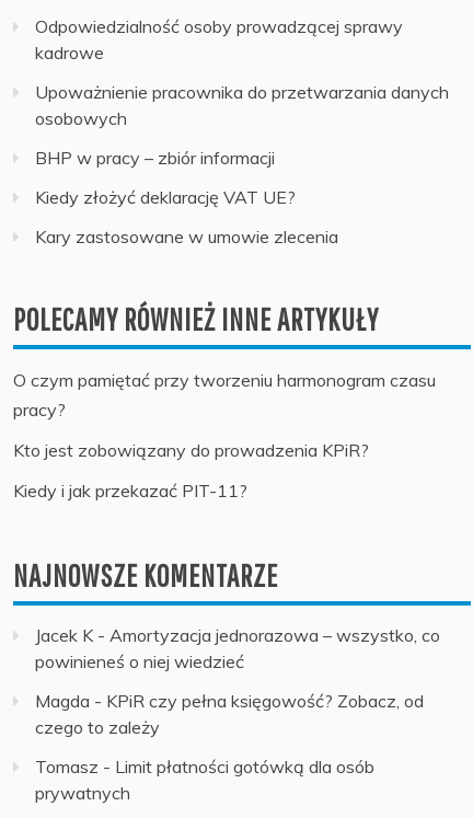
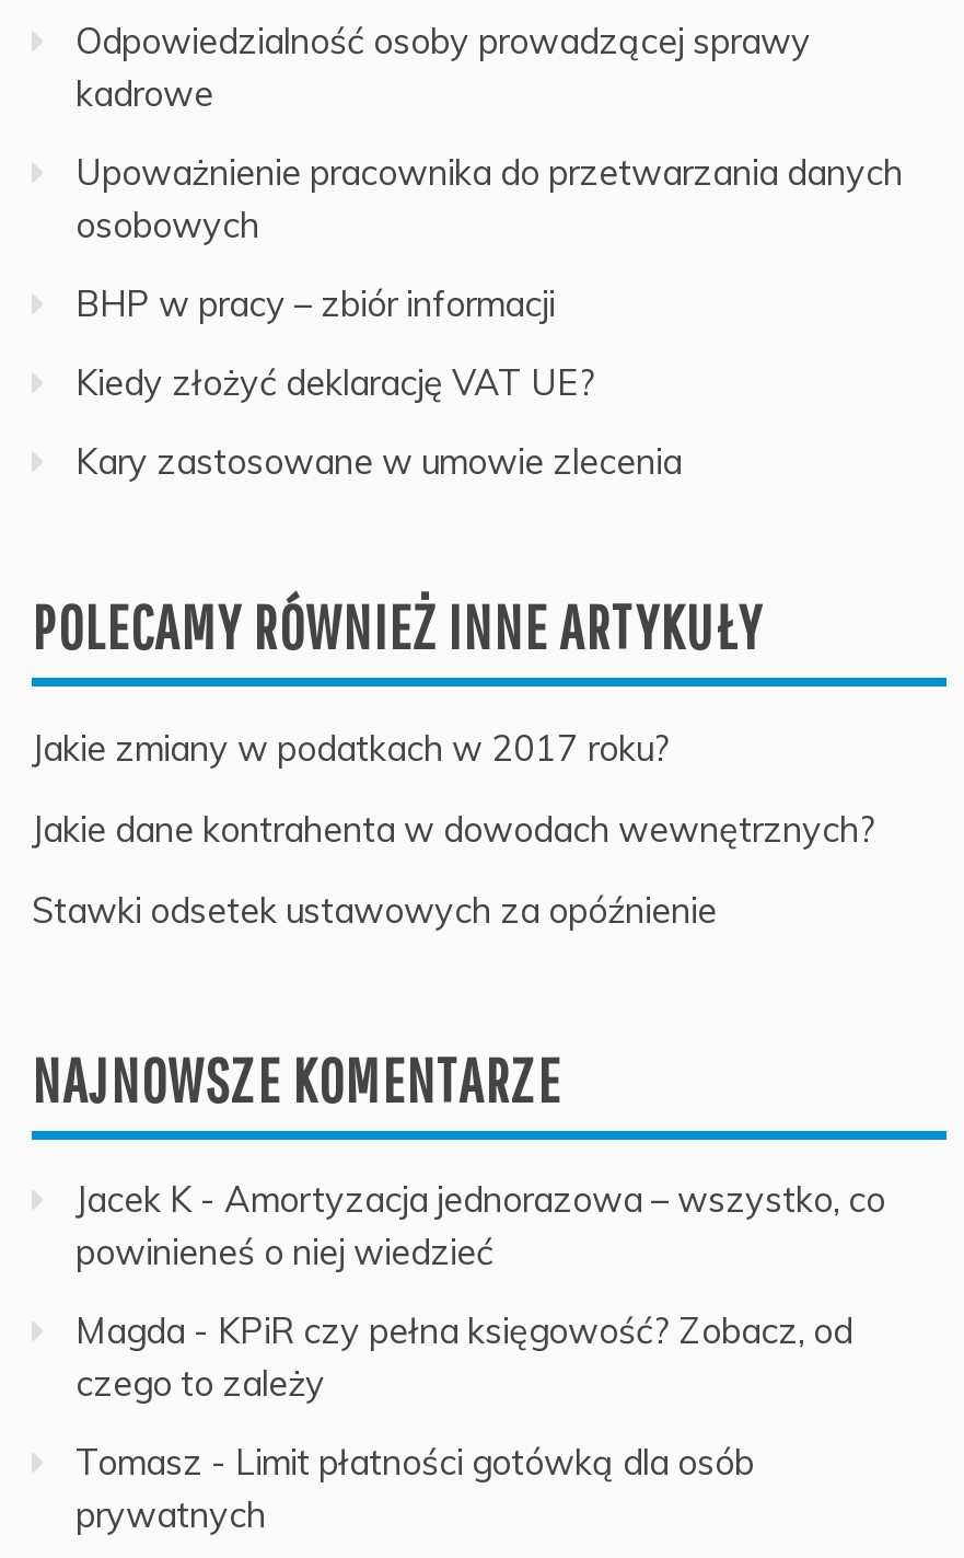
- O czym pamiętać przy tworzeniu harmonogram czasu
- pracy?
+ Jakie zmiany w podatkach w 2017 roku?

- Kto jest zobowiązany do prowadzenia KPiR?
+ Jakie dane kontrahenta w dowodach wewnętrznych?

- Kiedy i jak przekazać PIT-11?
+ Stawki odsetek ustawowych za opóźnienie
